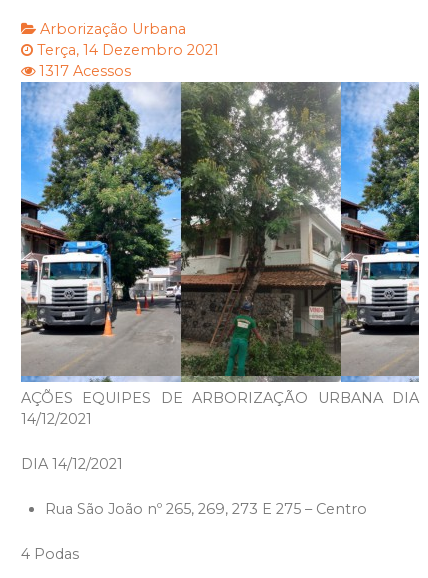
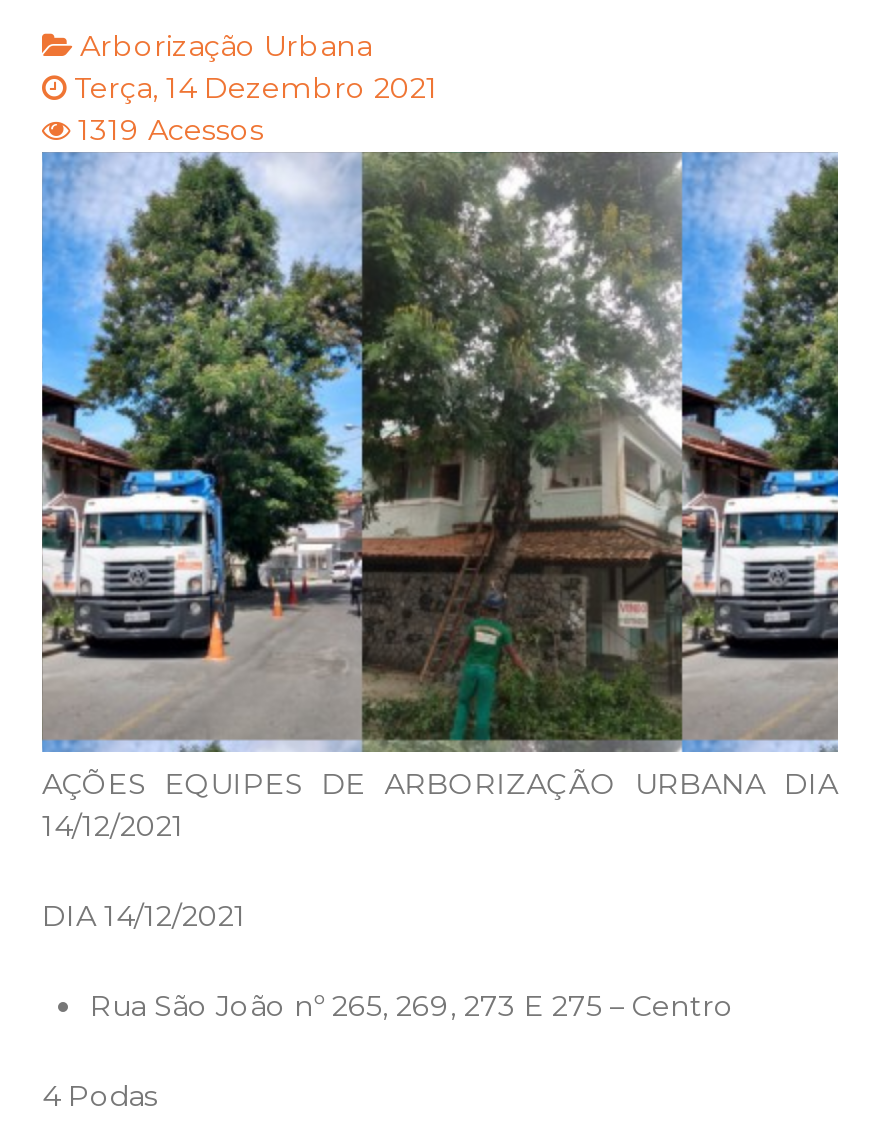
- 1317 Acessos
+ 1319 Acessos
